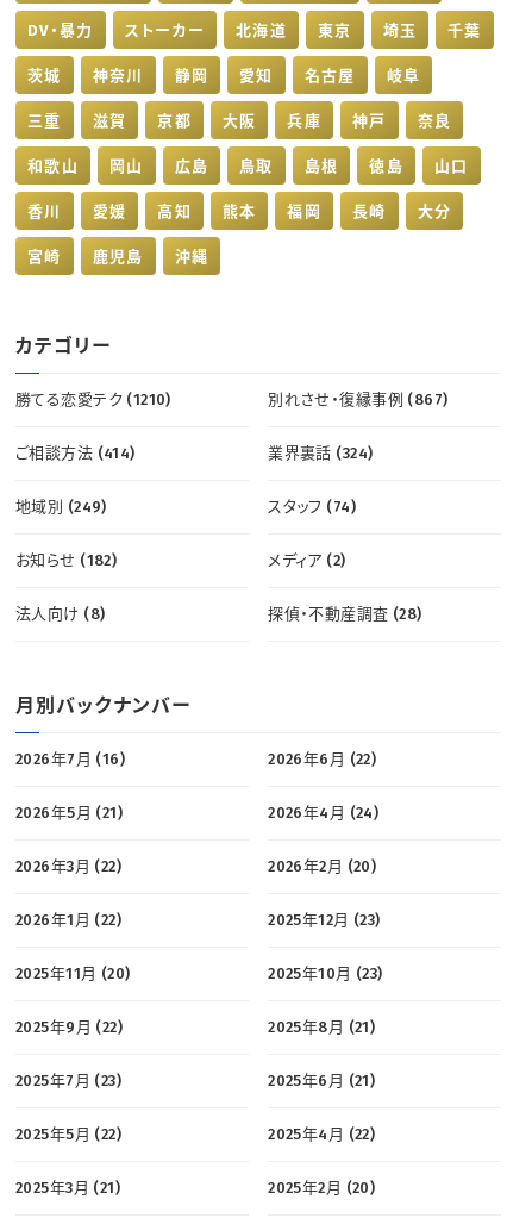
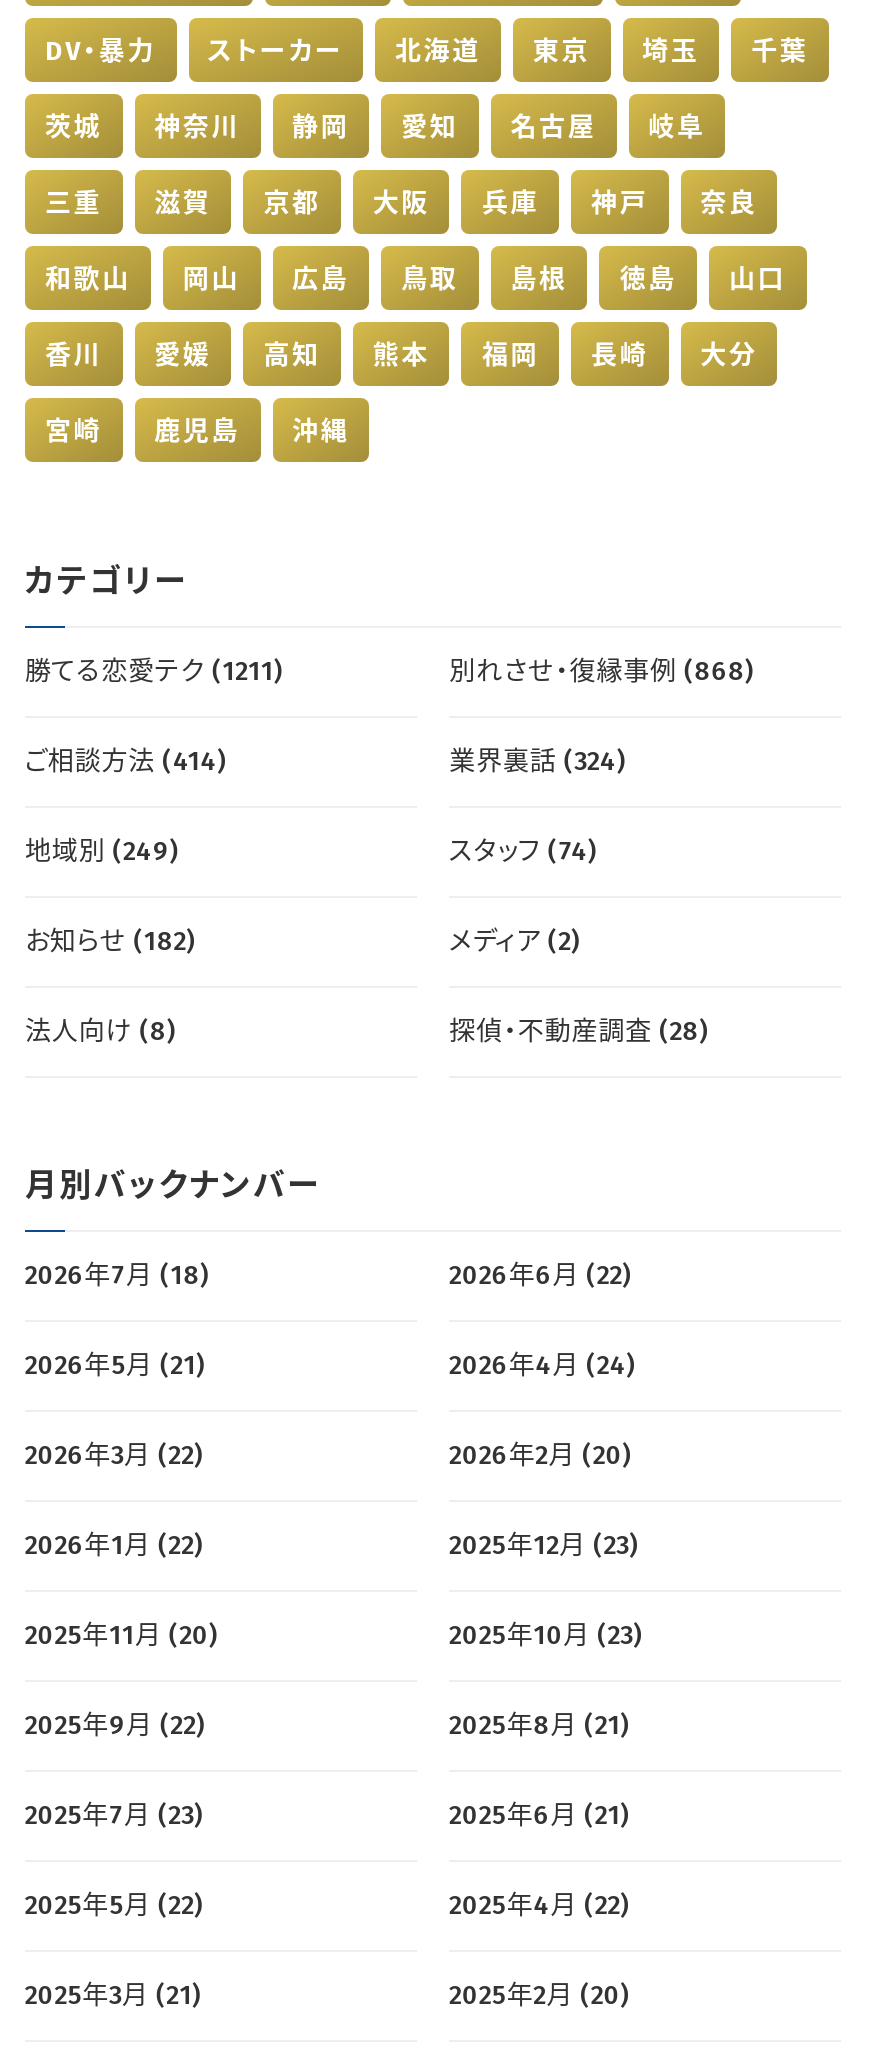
- 勝てる恋愛テク (1210)
+ 勝てる恋愛テク (1211)

- 別れさせ・復縁事例 (867)
+ 別れさせ・復縁事例 (868)

- 2026年7月 (16)
+ 2026年7月 (18)
